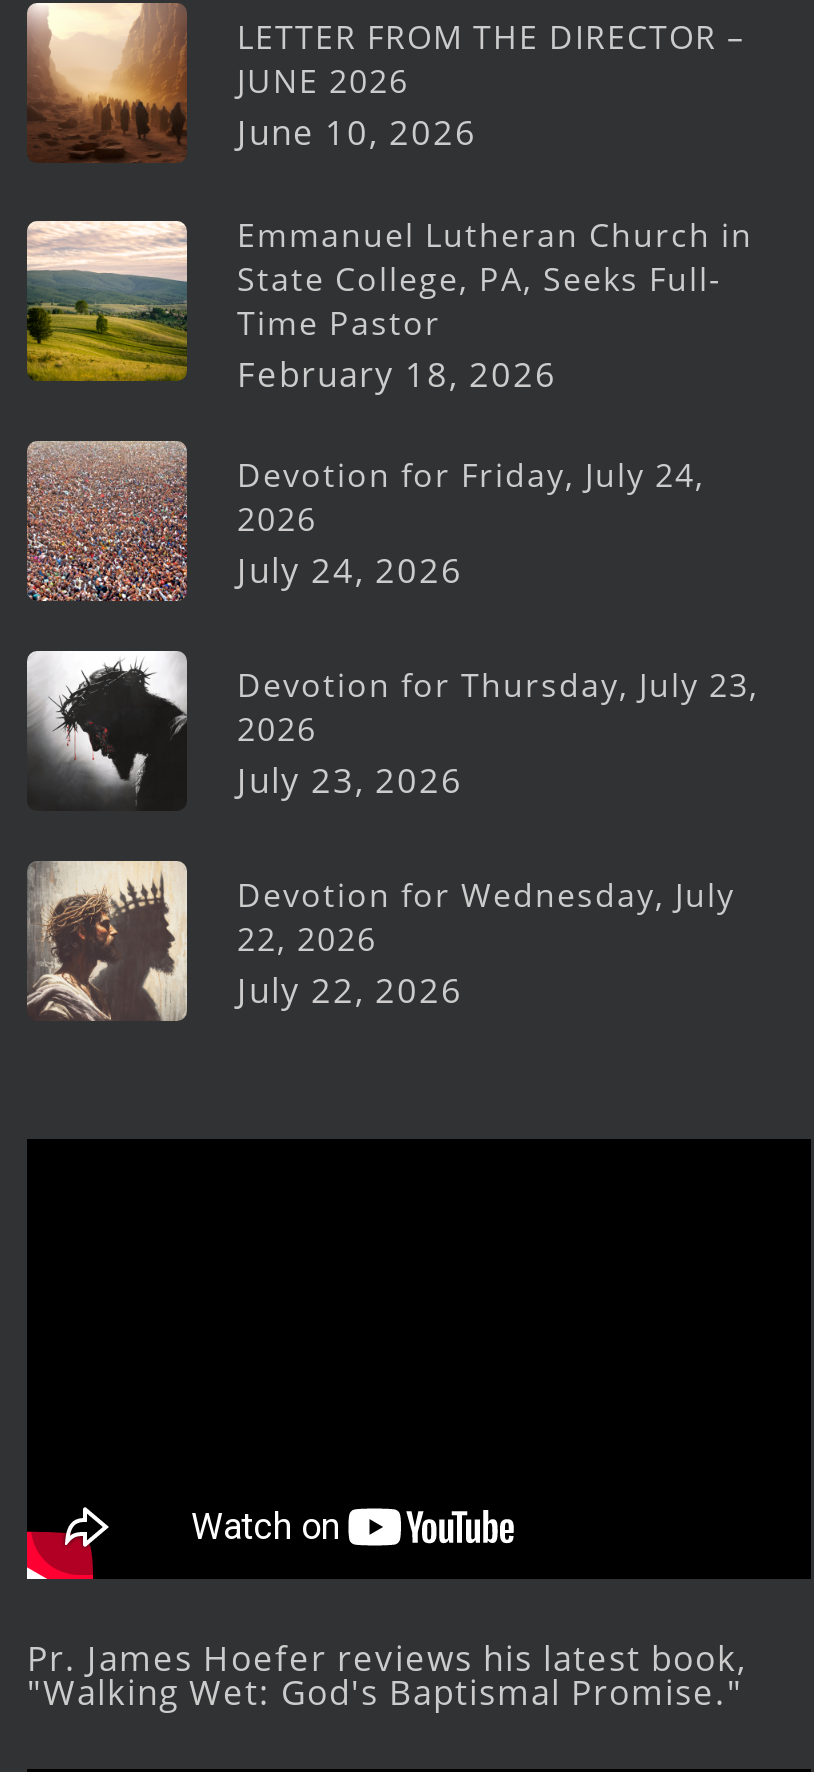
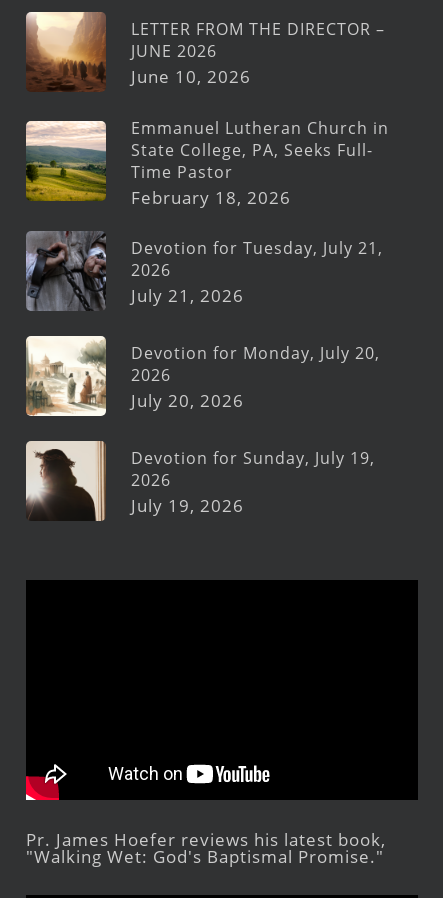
- [image]
- Devotion for Friday, July 24,
+ [image]
+ Devotion for Tuesday, July 21,

- July 24, 2026
+ July 21, 2026

- [image]
- Devotion for Thursday, July 23,
+ [image]
+ Devotion for Monday, July 20,

- July 23, 2026
+ July 20, 2026

- [image]
- Devotion for Wednesday, July
- 22, 2026
- July 22, 2026
+ [image]
+ Devotion for Sunday, July 19,
+ 2026
+ July 19, 2026
